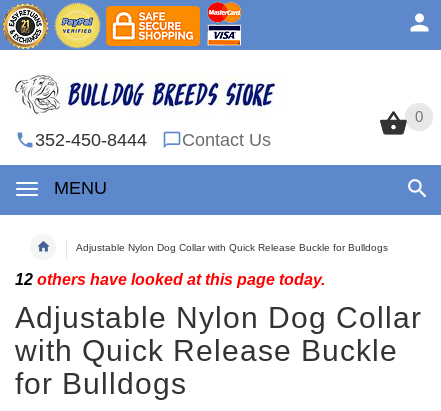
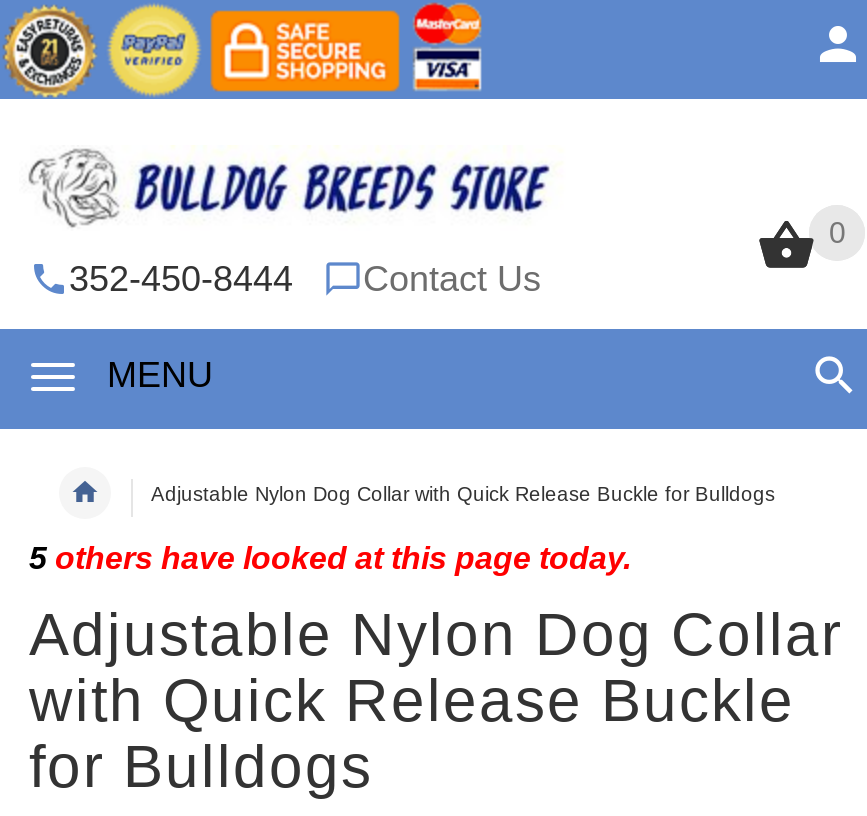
- 12 others have looked at this page today.
+ 5 others have looked at this page today.
